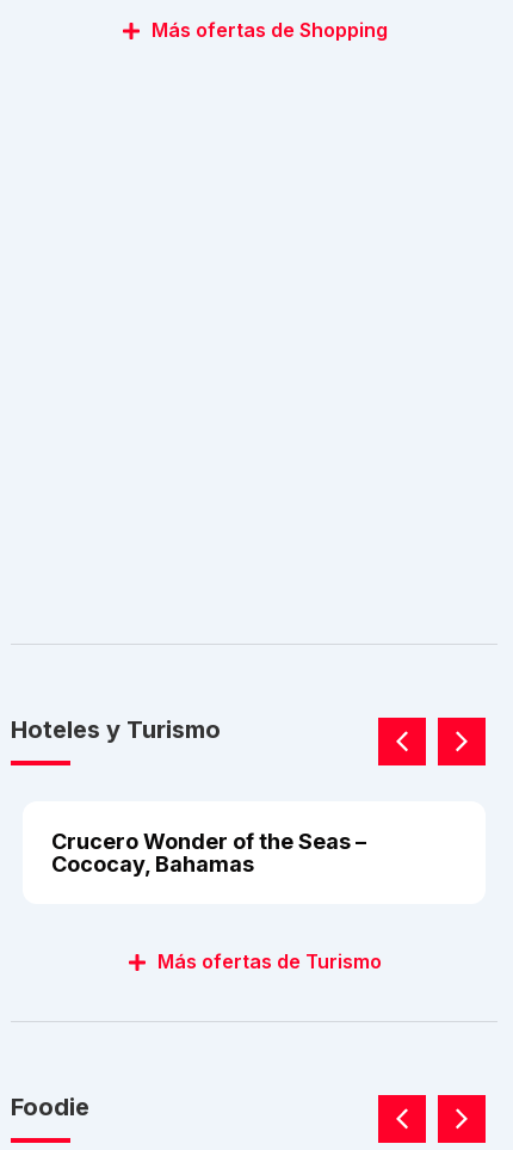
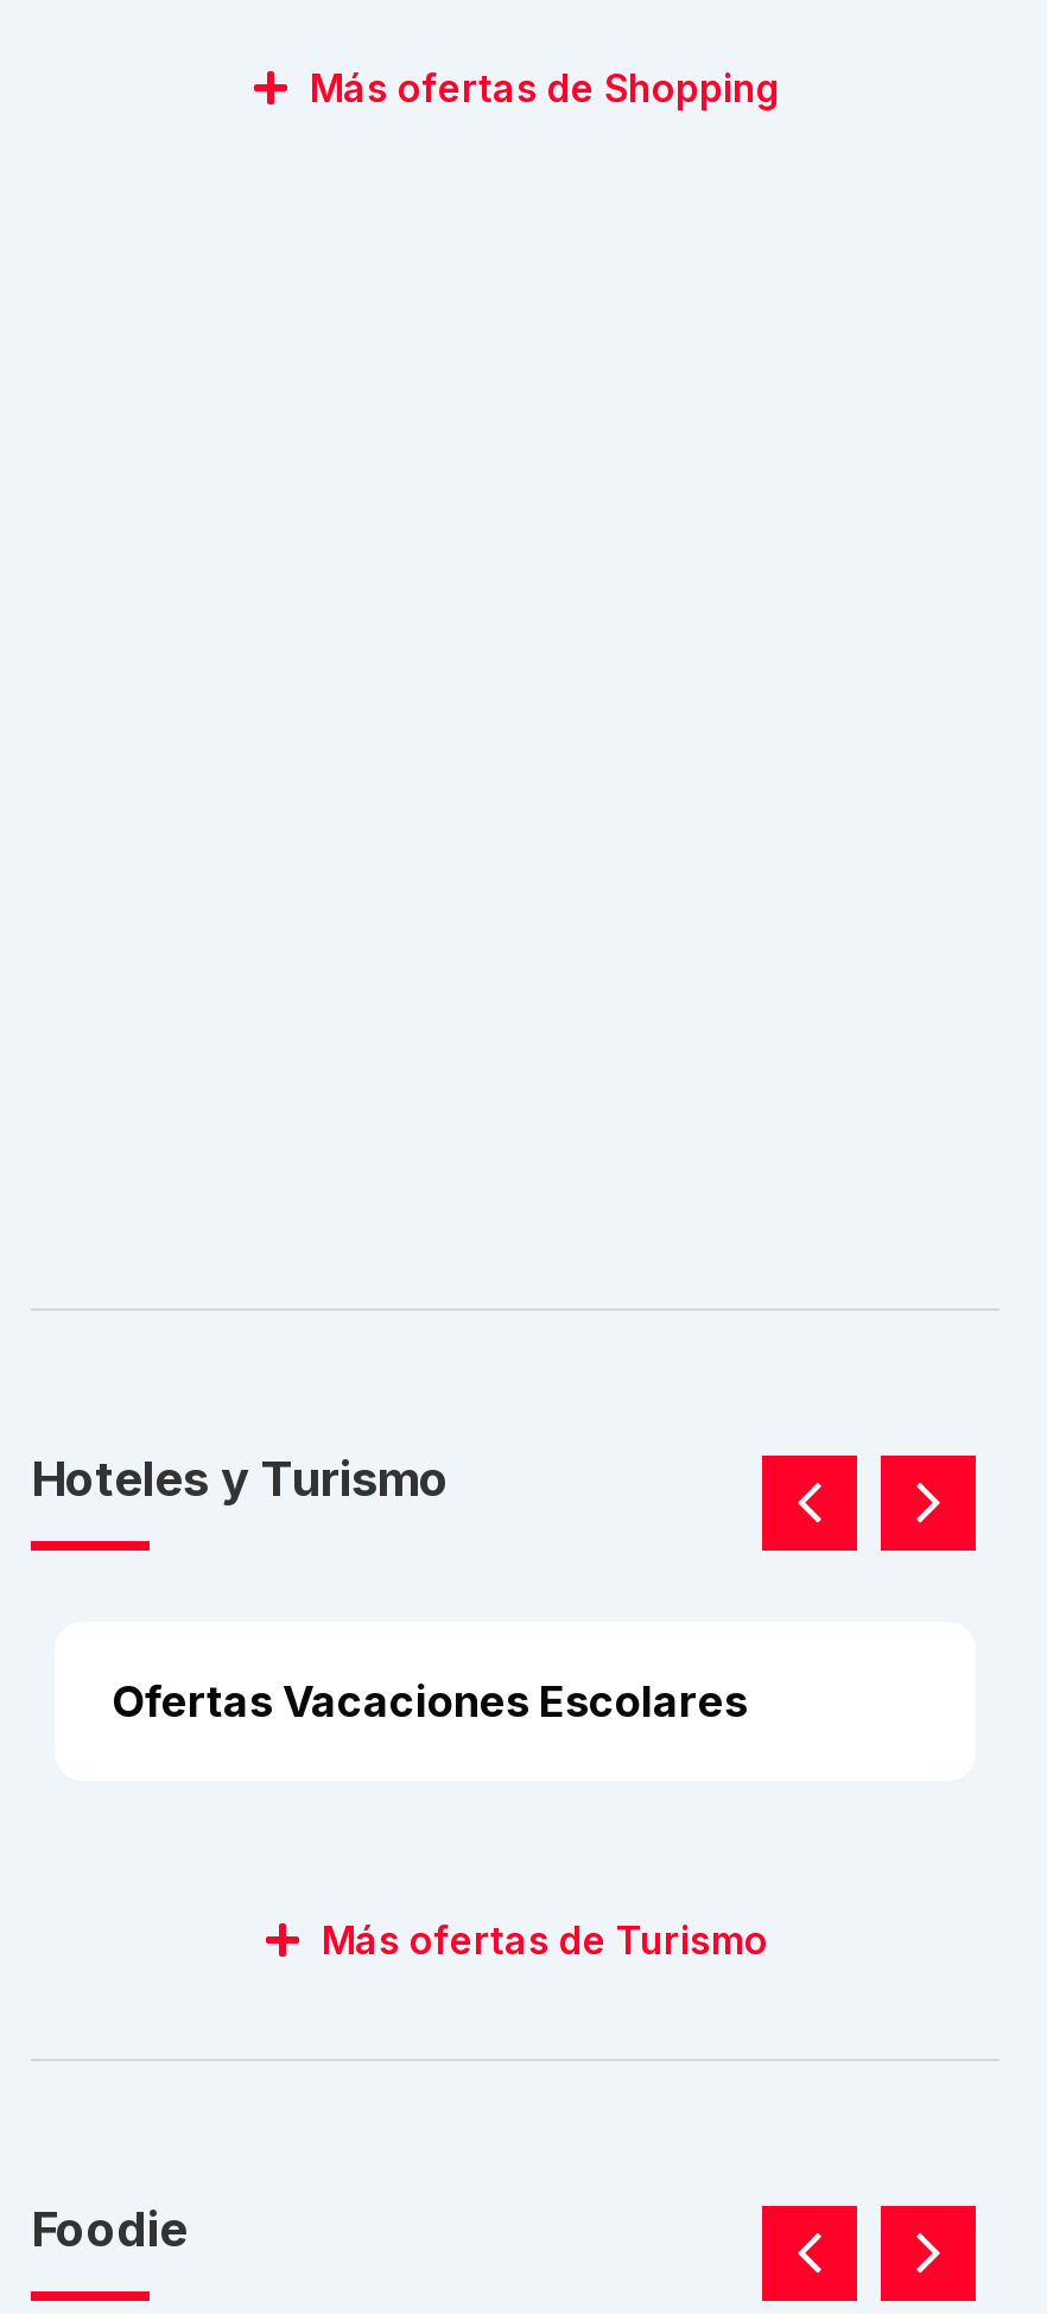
- Crucero Wonder of the Seas –
- Cococay, Bahamas
+ Ofertas Vacaciones Escolares
